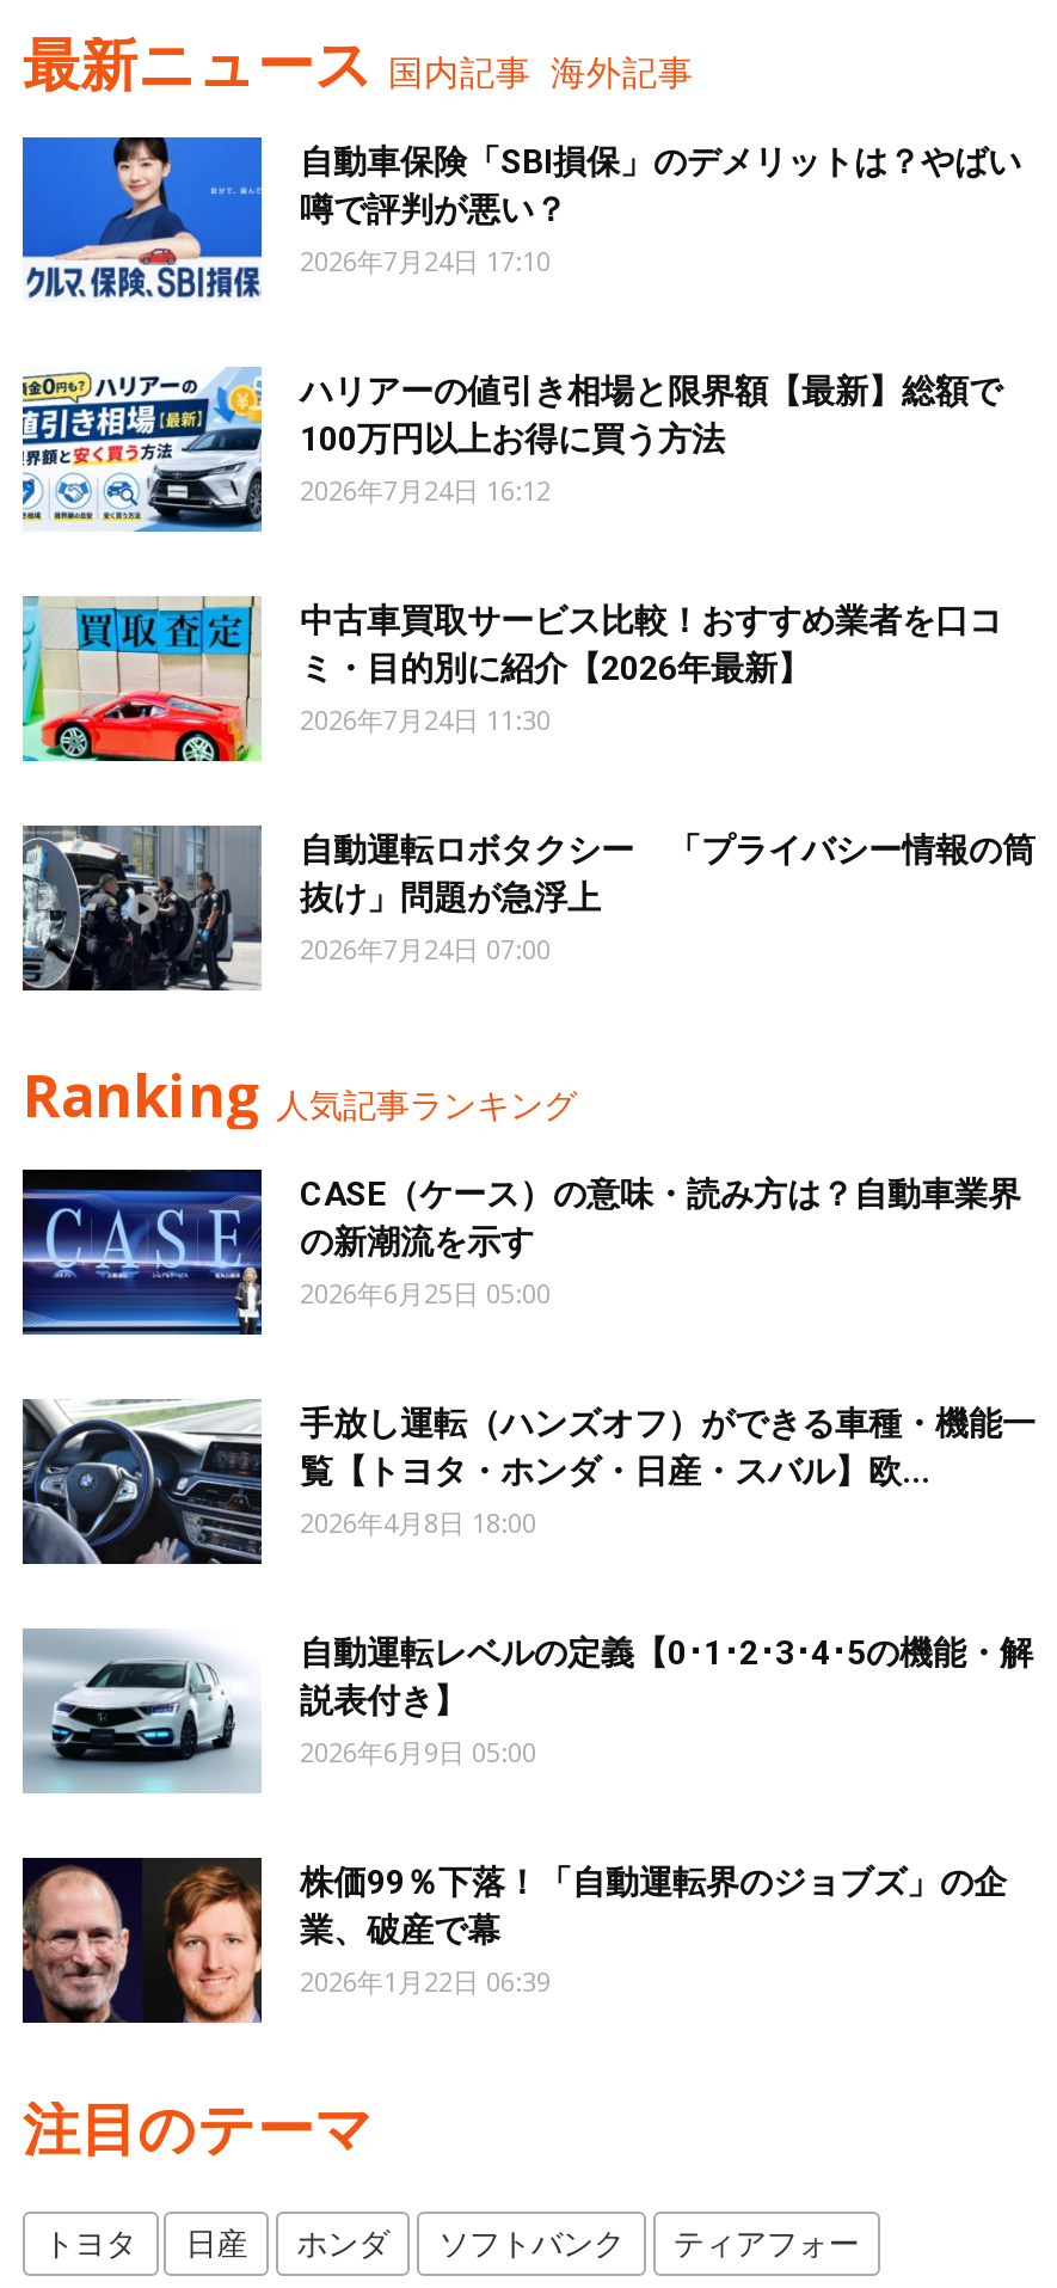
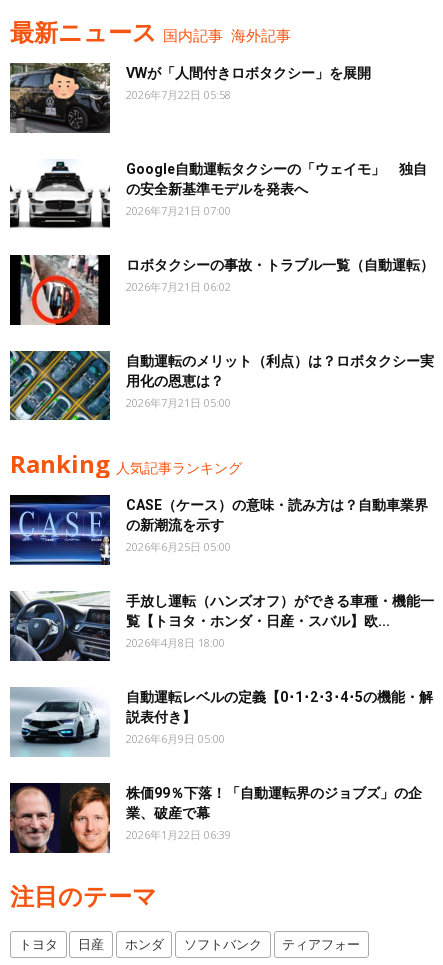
- [image]
- 自動車保険「SBI損保」のデメリットは？やばい
- 噂で評判が悪い？
- 2026年7月24日 17:10
+ [image]
+ VWが「人間付きロボタクシー」を展開
+ 2026年7月22日 05:58

- [image]
- ハリアーの値引き相場と限界額【最新】総額で
- 100万円以上お得に買う方法
- 2026年7月24日 16:12
+ [image]
+ Google自動運転タクシーの「ウェイモ」 独自
+ の安全新基準モデルを発表へ
+ 2026年7月21日 07:00

- [image]
- 中古車買取サービス比較！おすすめ業者を口コ
- ミ・目的別に紹介【2026年最新】
- 2026年7月24日 11:30
+ [image]
+ ロボタクシーの事故・トラブル一覧（自動運転）
+ 2026年7月21日 06:02

- [image]
- 自動運転ロボタクシー 「プライバシー情報の筒
- 抜け」問題が急浮上
- 2026年7月24日 07:00
+ [image]
+ 自動運転のメリット（利点）は？ロボタクシー実
+ 用化の恩恵は？
+ 2026年7月21日 05:00
